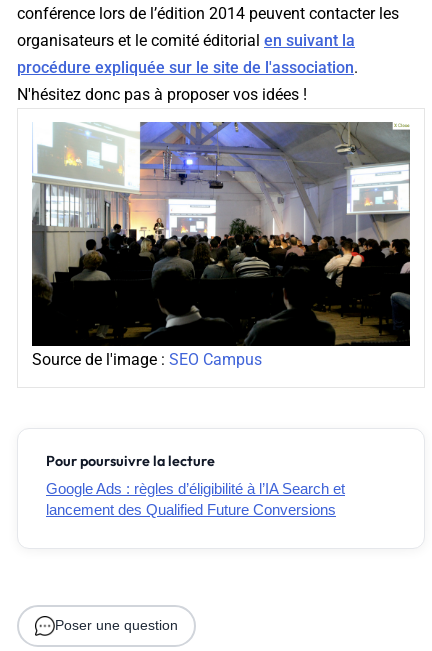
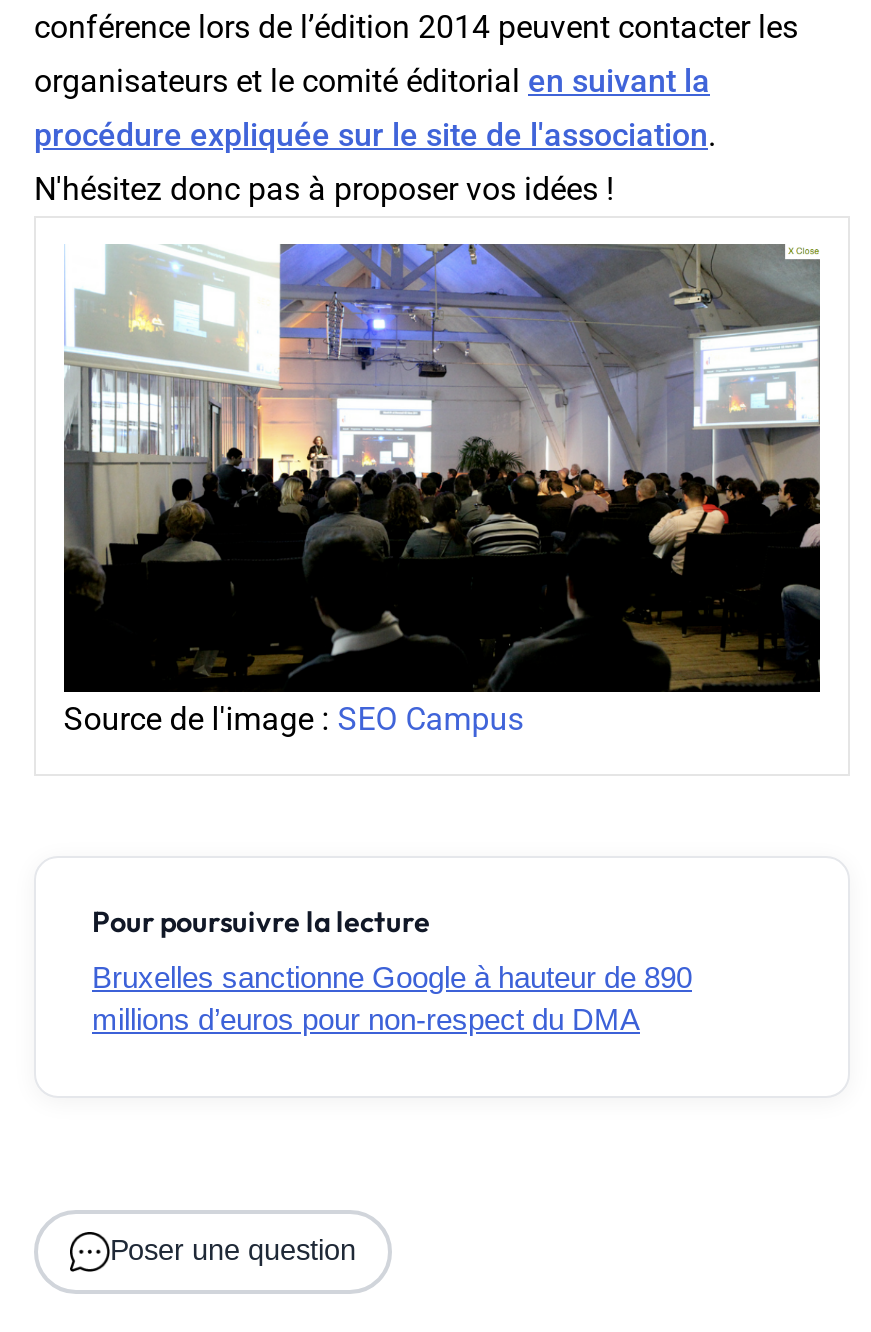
- Google Ads : règles d’éligibilité à l’IA Search et
- lancement des Qualified Future Conversions
+ Bruxelles sanctionne Google à hauteur de 890
+ millions d’euros pour non-respect du DMA
